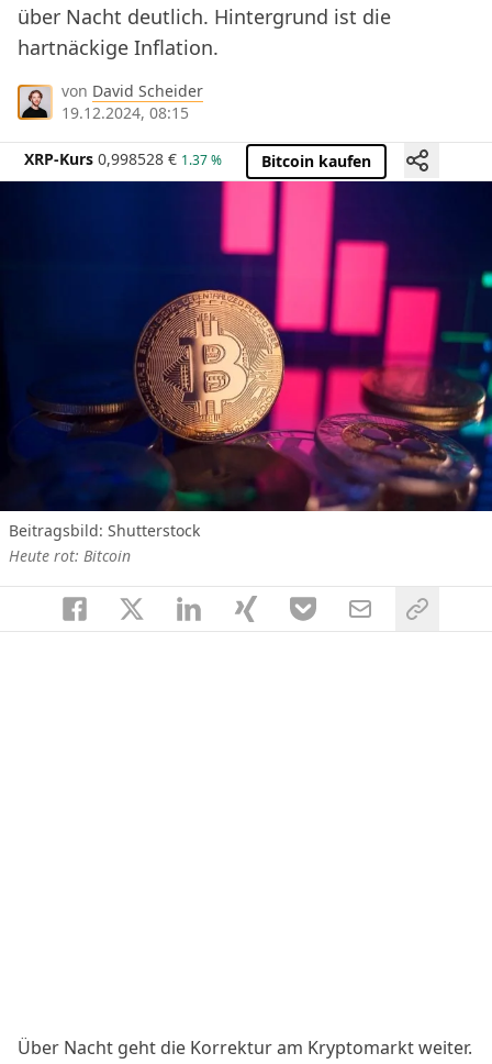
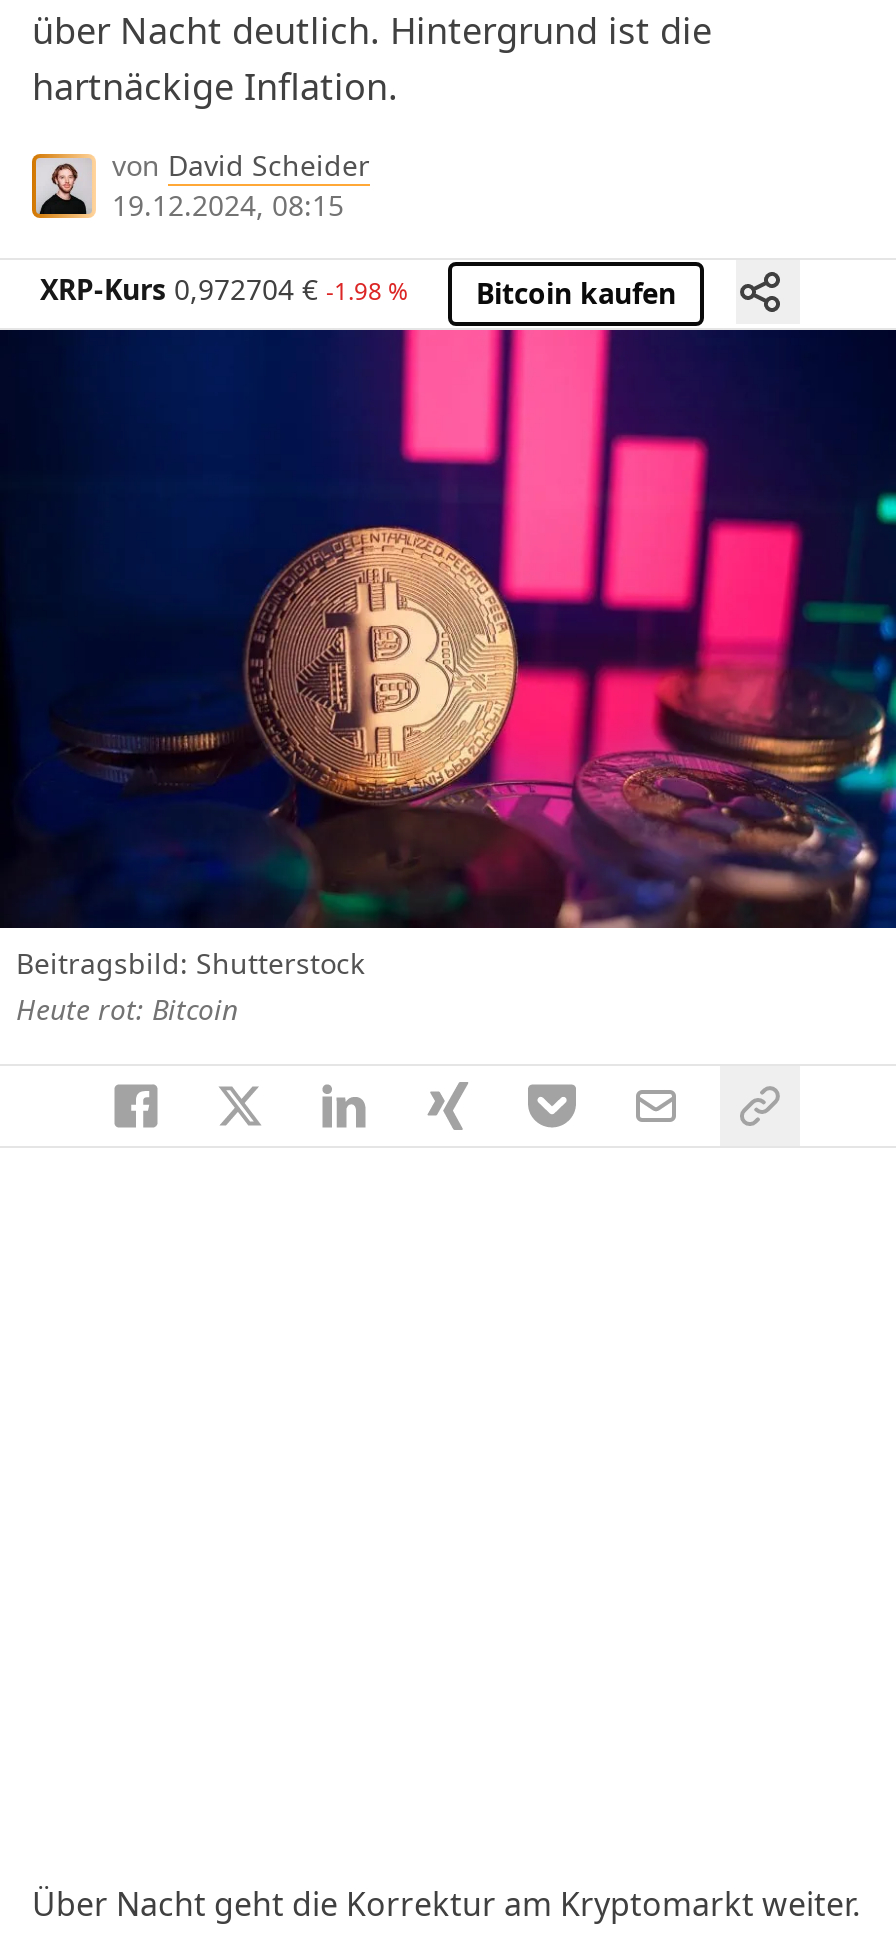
- XRP-Kurs 0,998528 € 1.37 % Bitcoin kaufen
+ XRP-Kurs 0,972704 € -1.98 % Bitcoin kaufen
